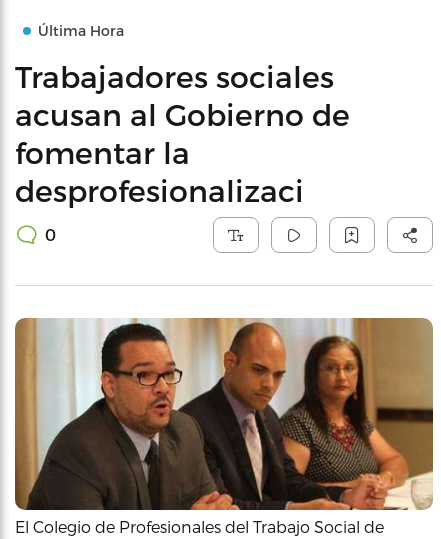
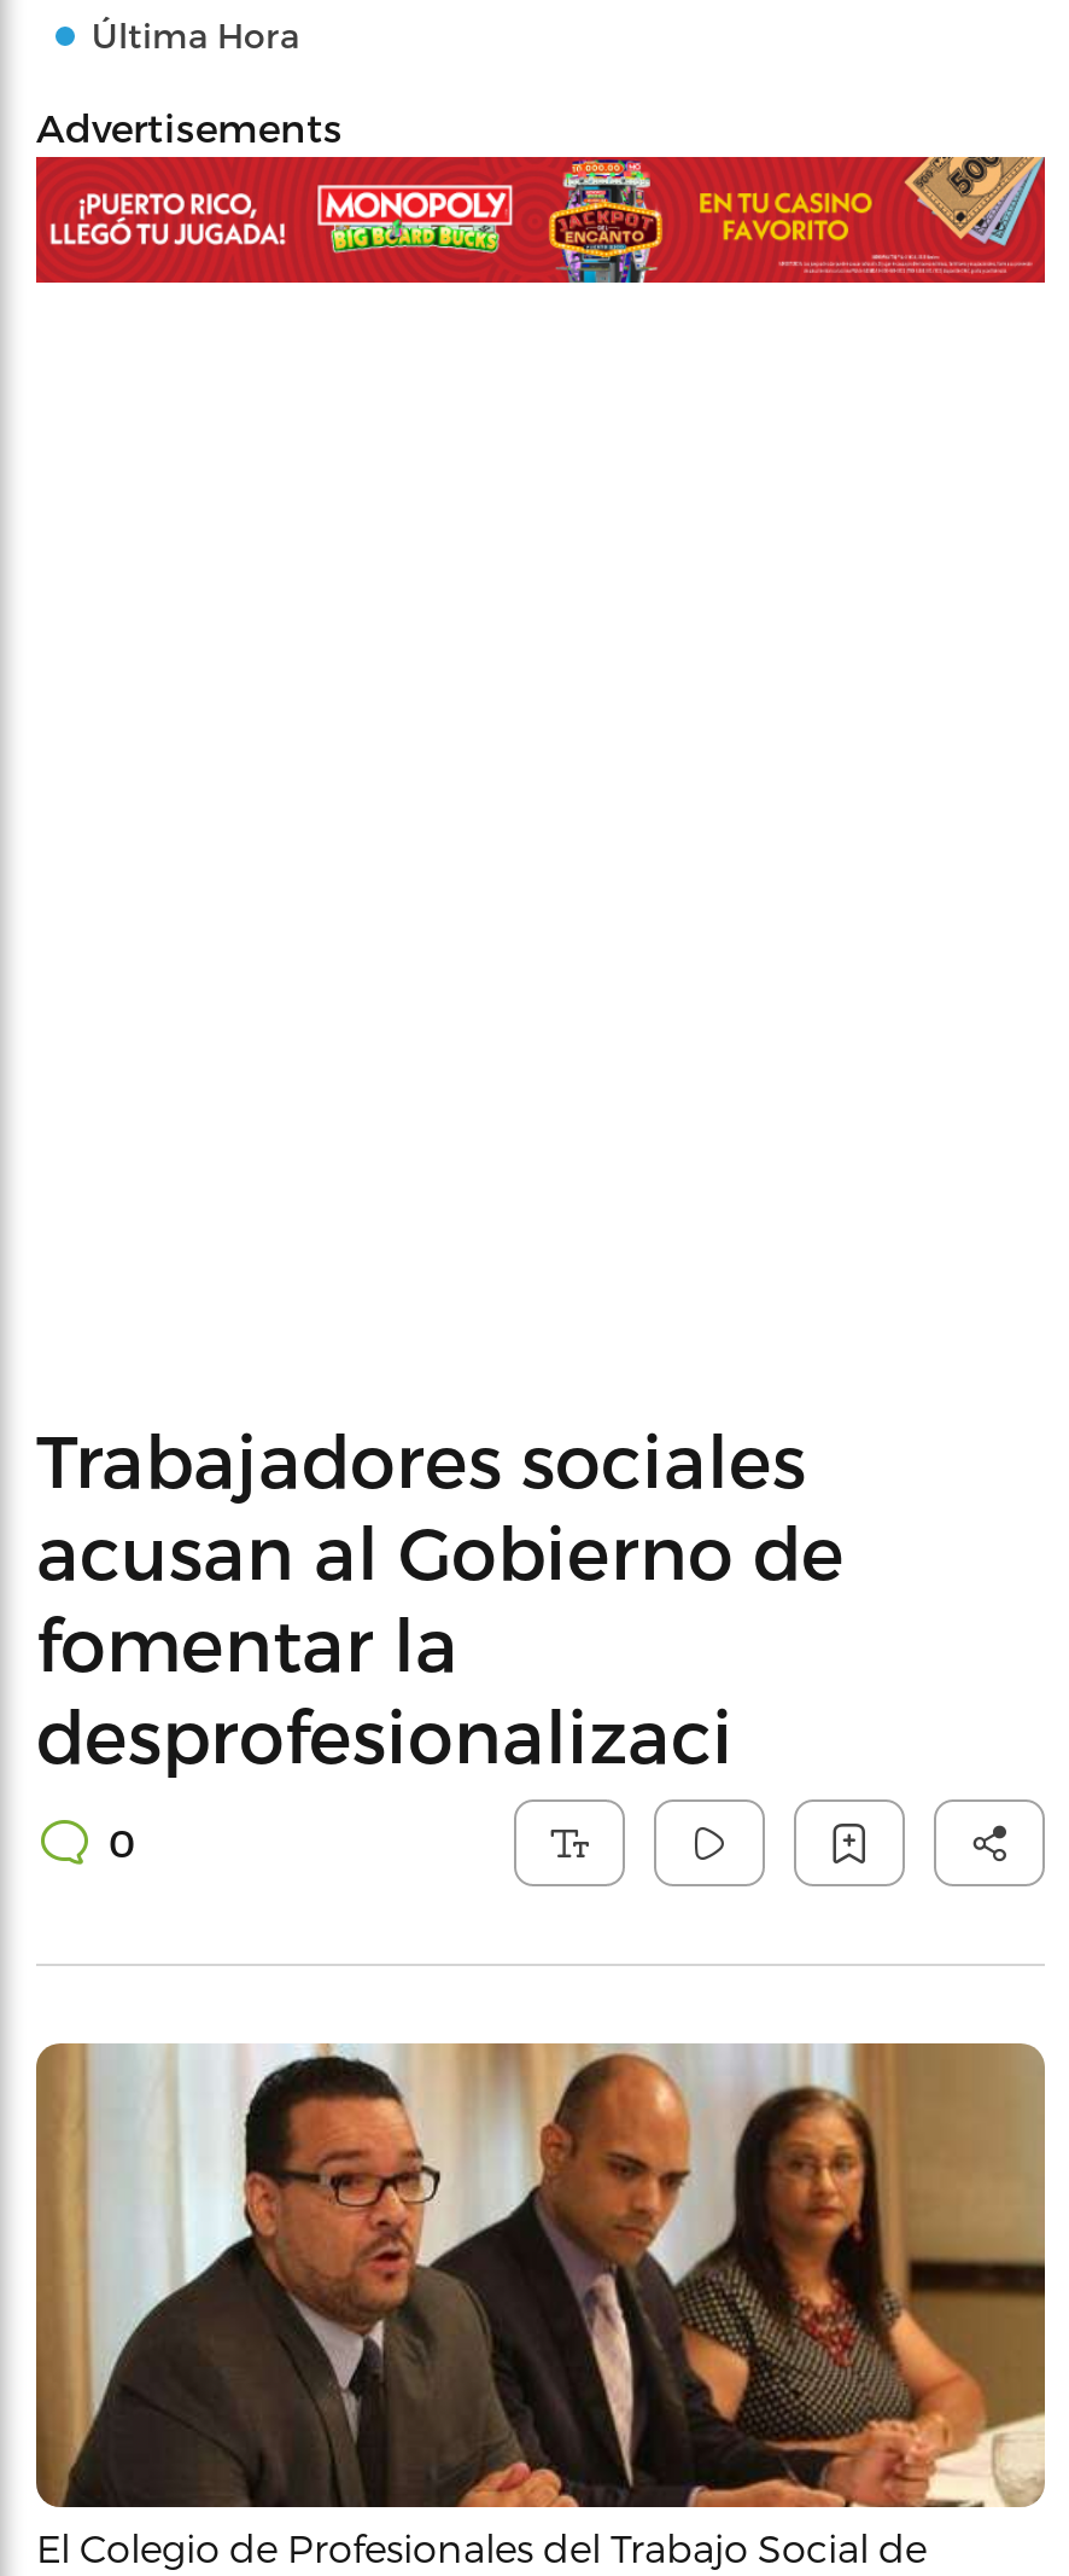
+ [image]

+ Advertisements
